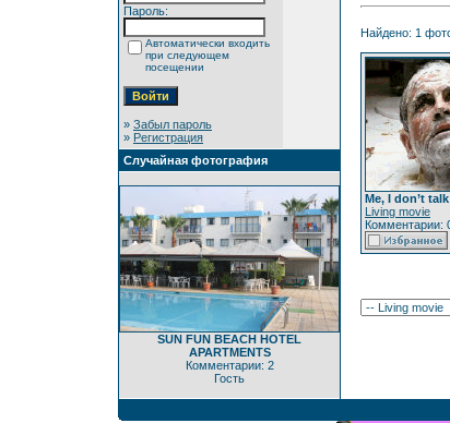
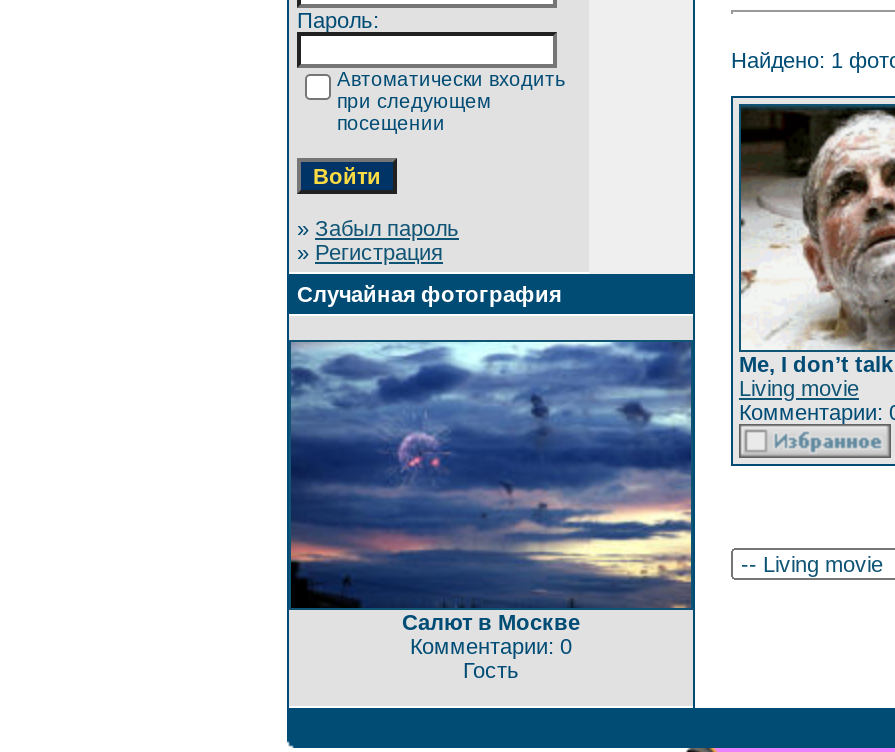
- [image]
- SUN FUN BEACH HOTEL
- APARTMENTS
- Комментарии: 2
+ [image]
+ Салют в Москве
+ Комментарии: 0
